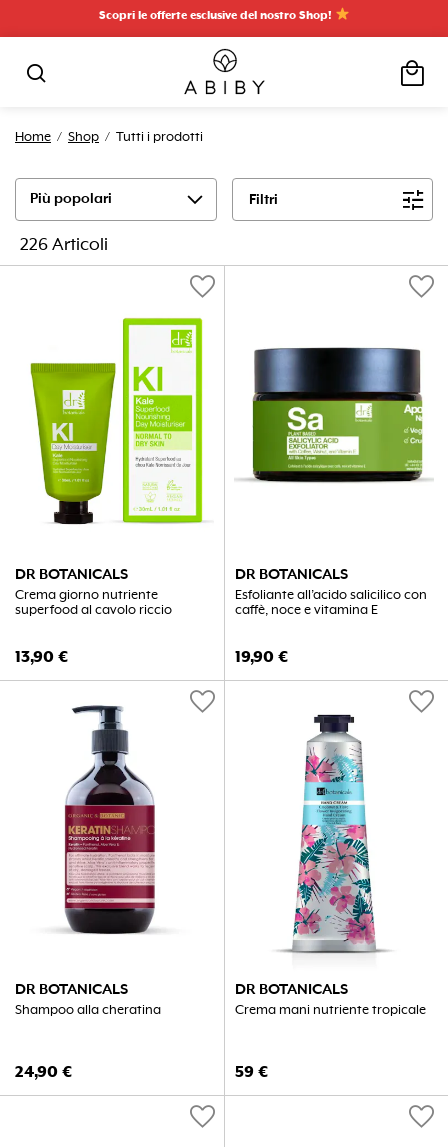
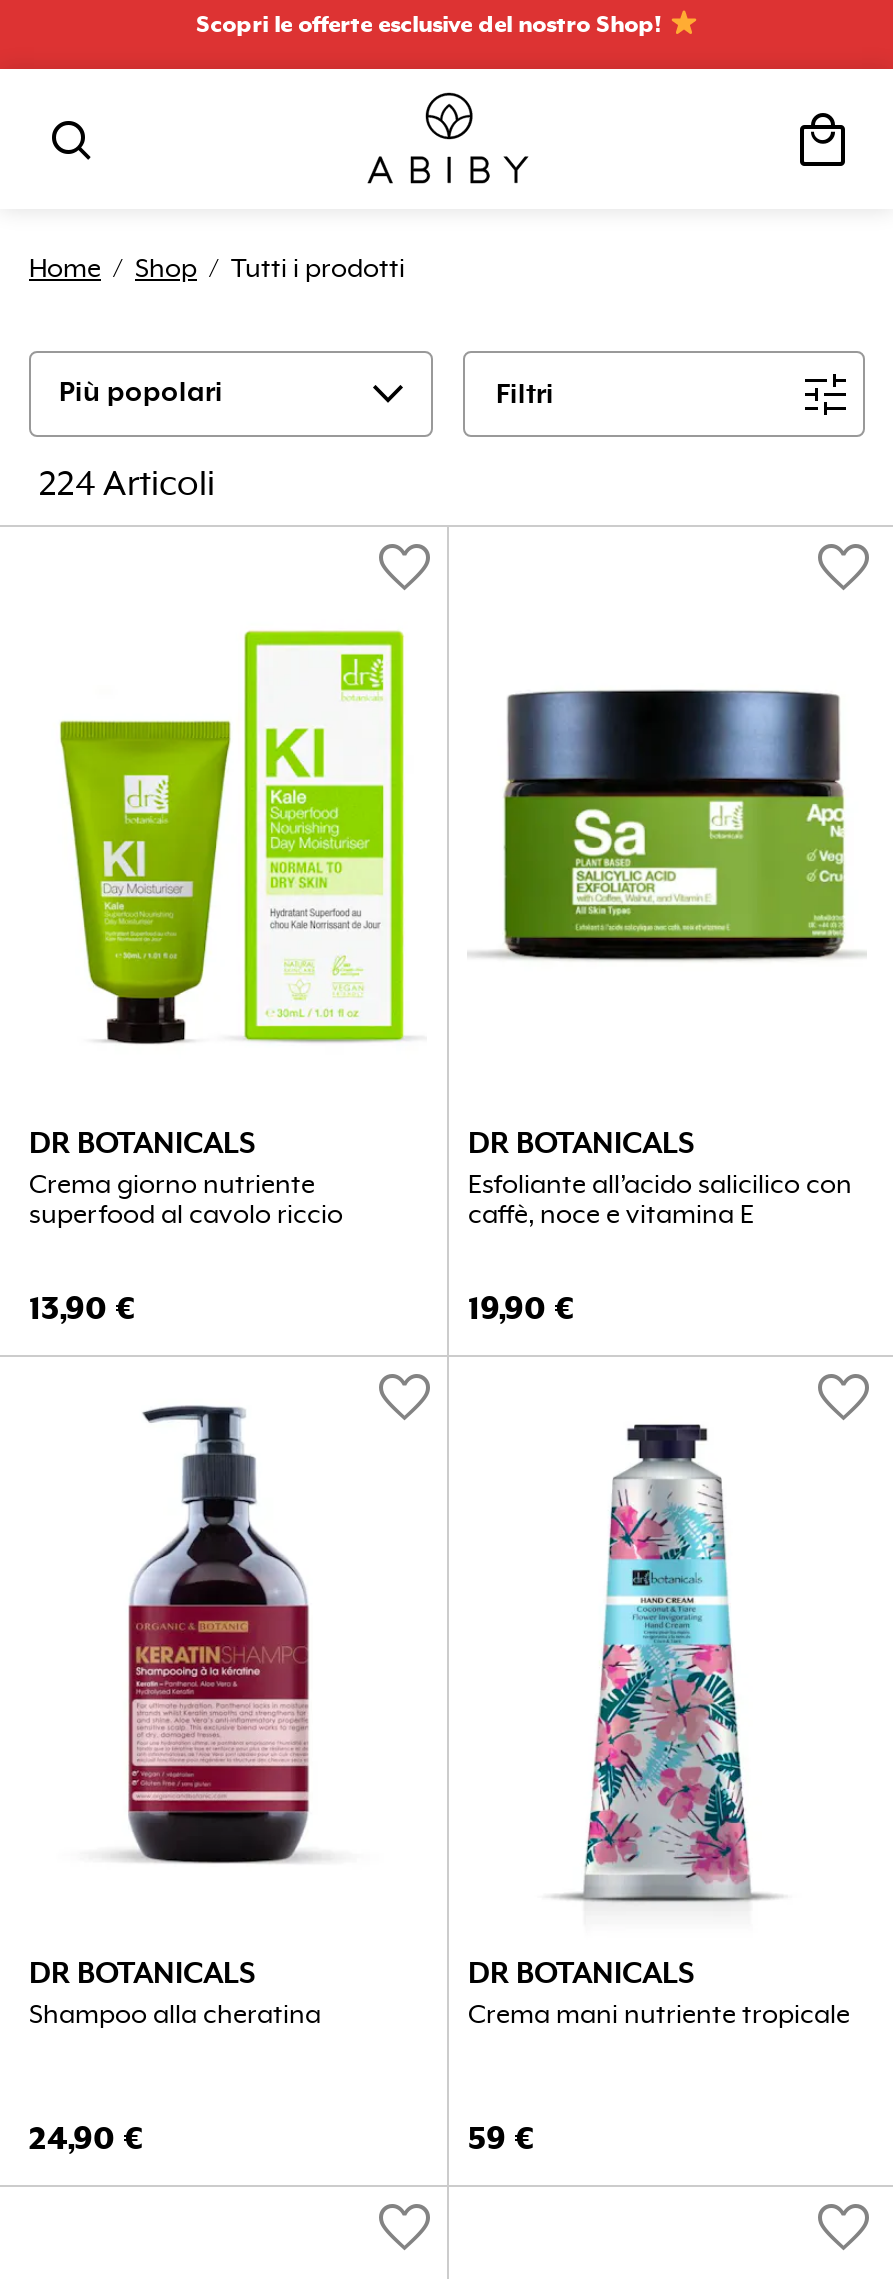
- 226 Articoli
+ 224 Articoli
